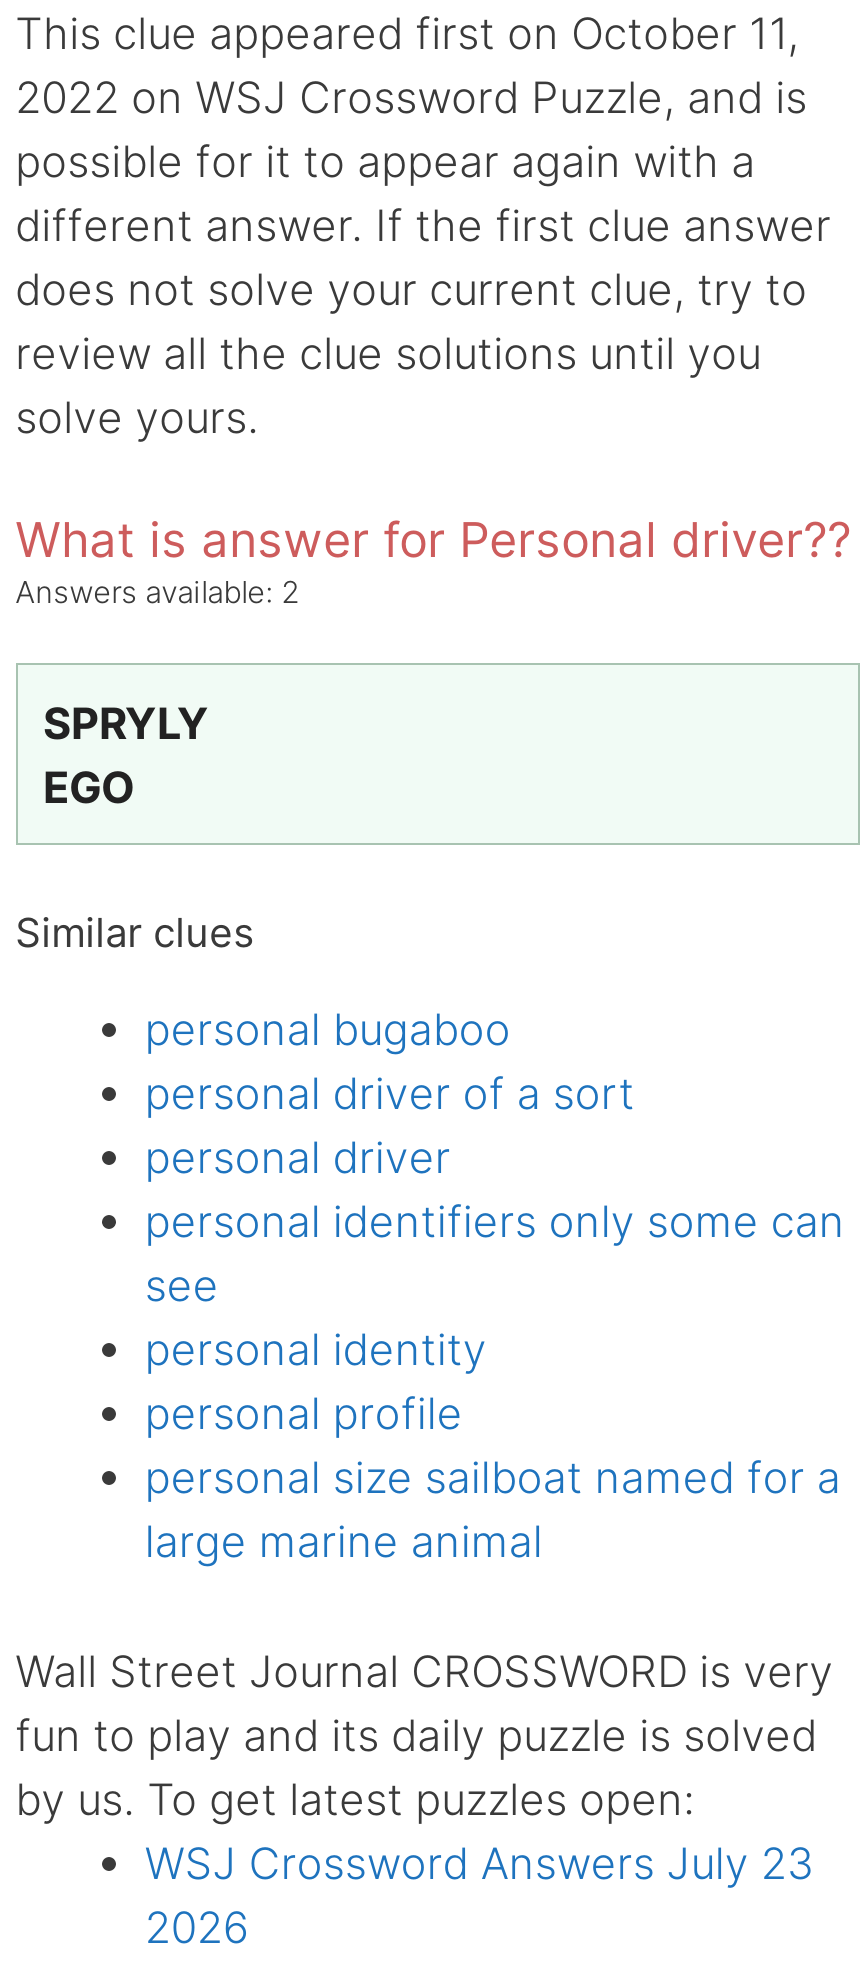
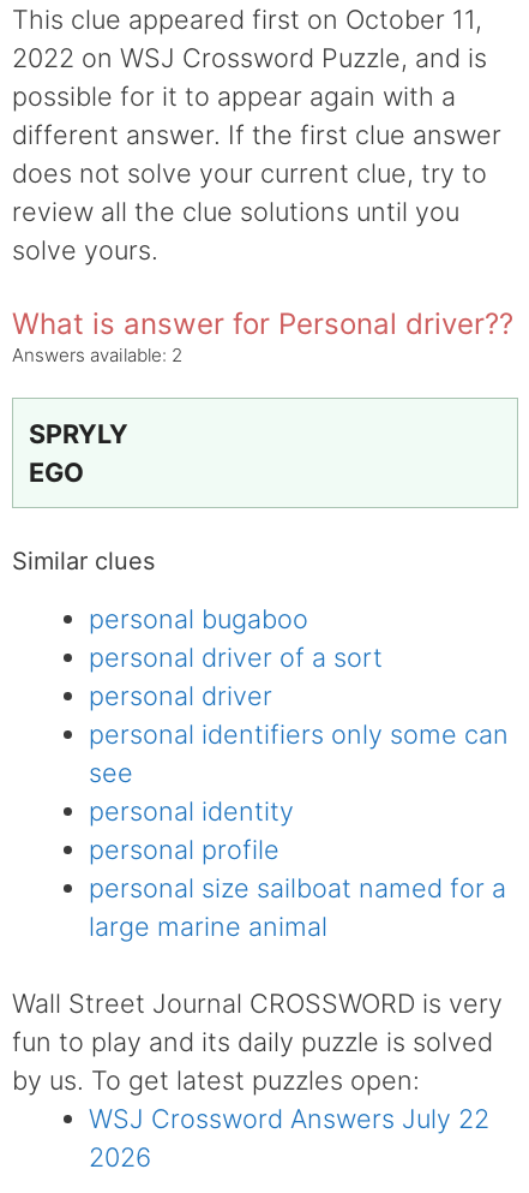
- WSJ Crossword Answers July 23
+ WSJ Crossword Answers July 22
